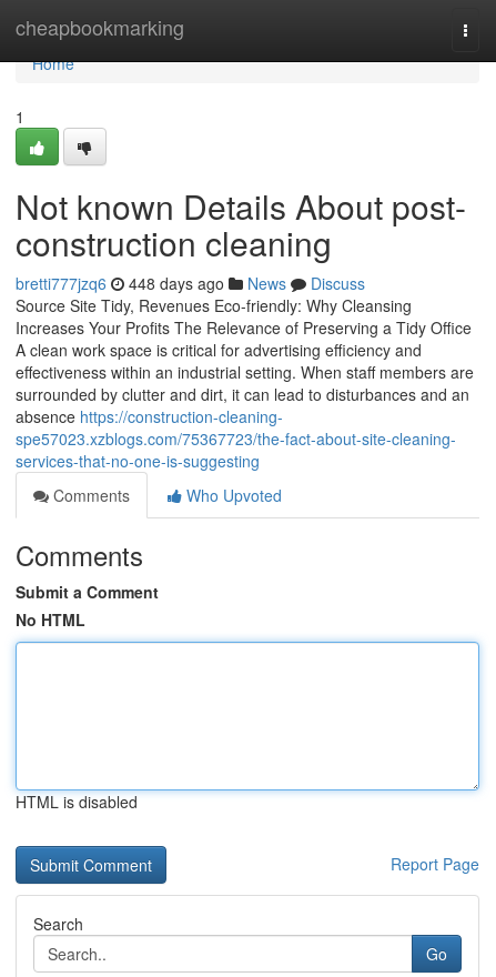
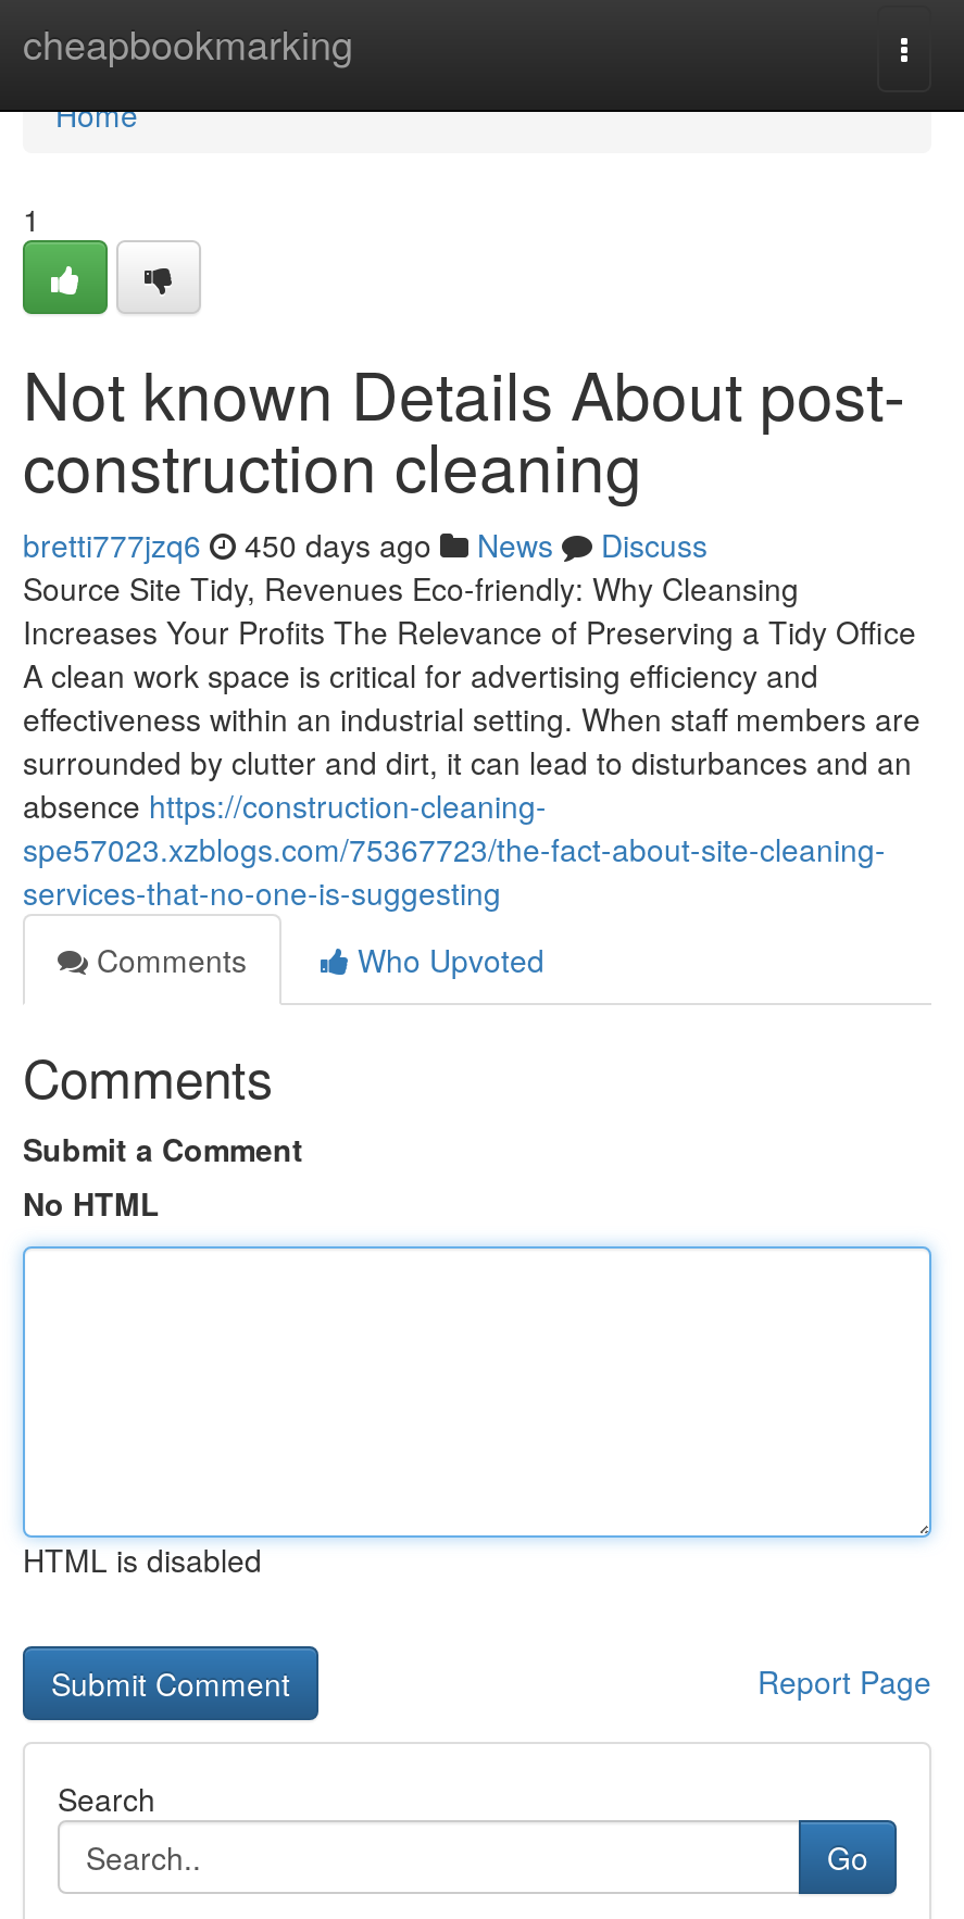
- bretti777jzq6 448 days ago News Discuss
+ bretti777jzq6 450 days ago News Discuss
